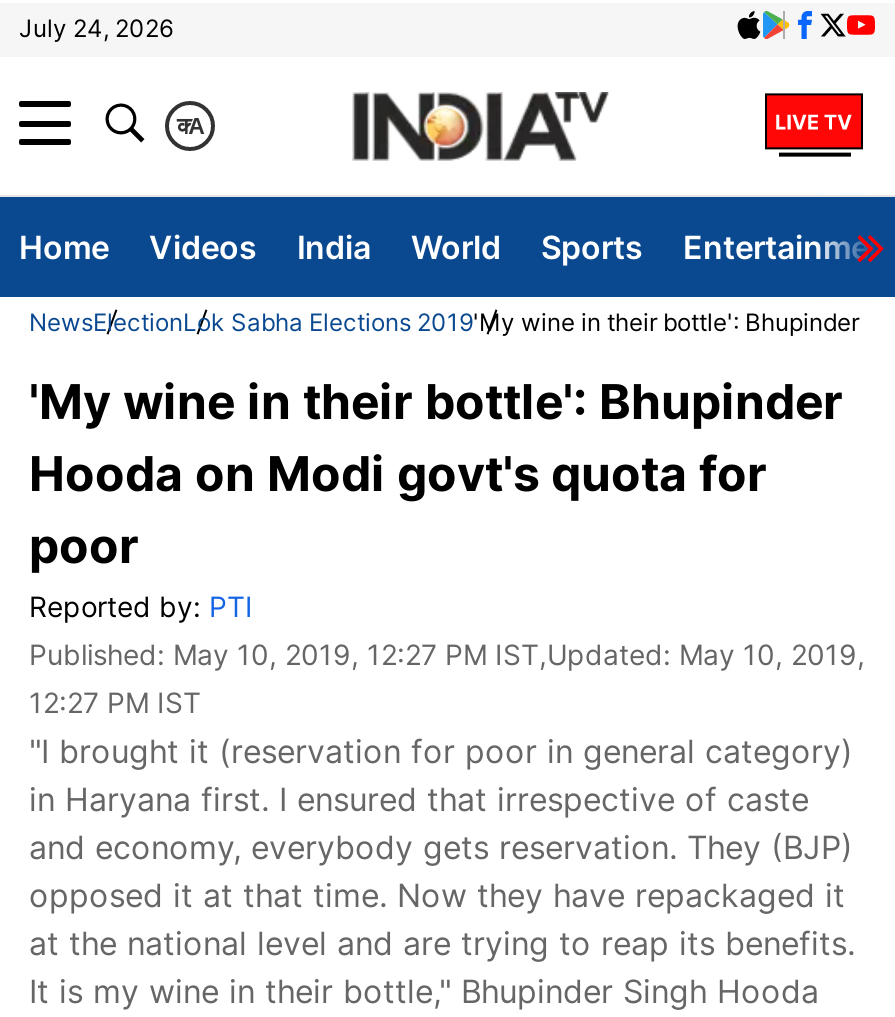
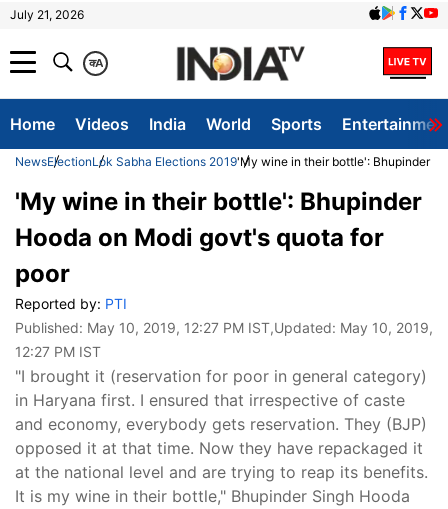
- July 24, 2026
+ July 21, 2026
